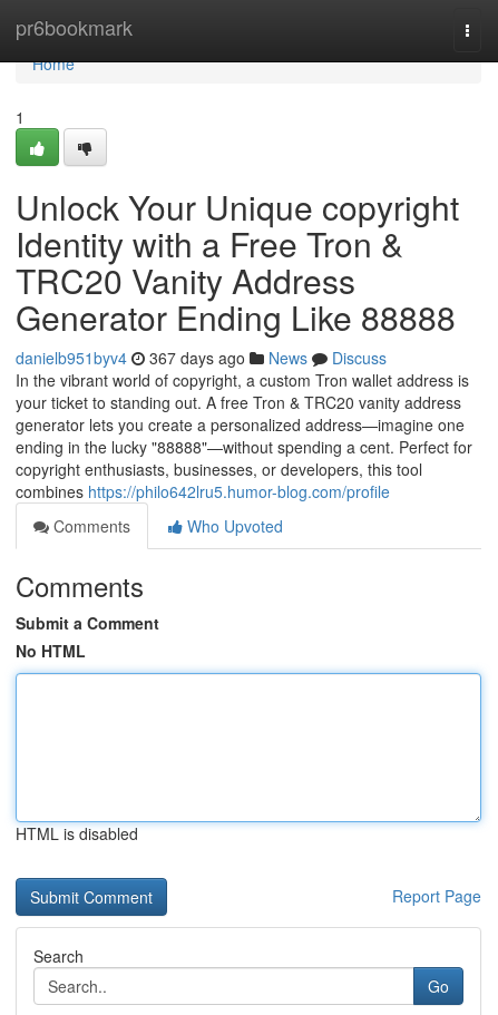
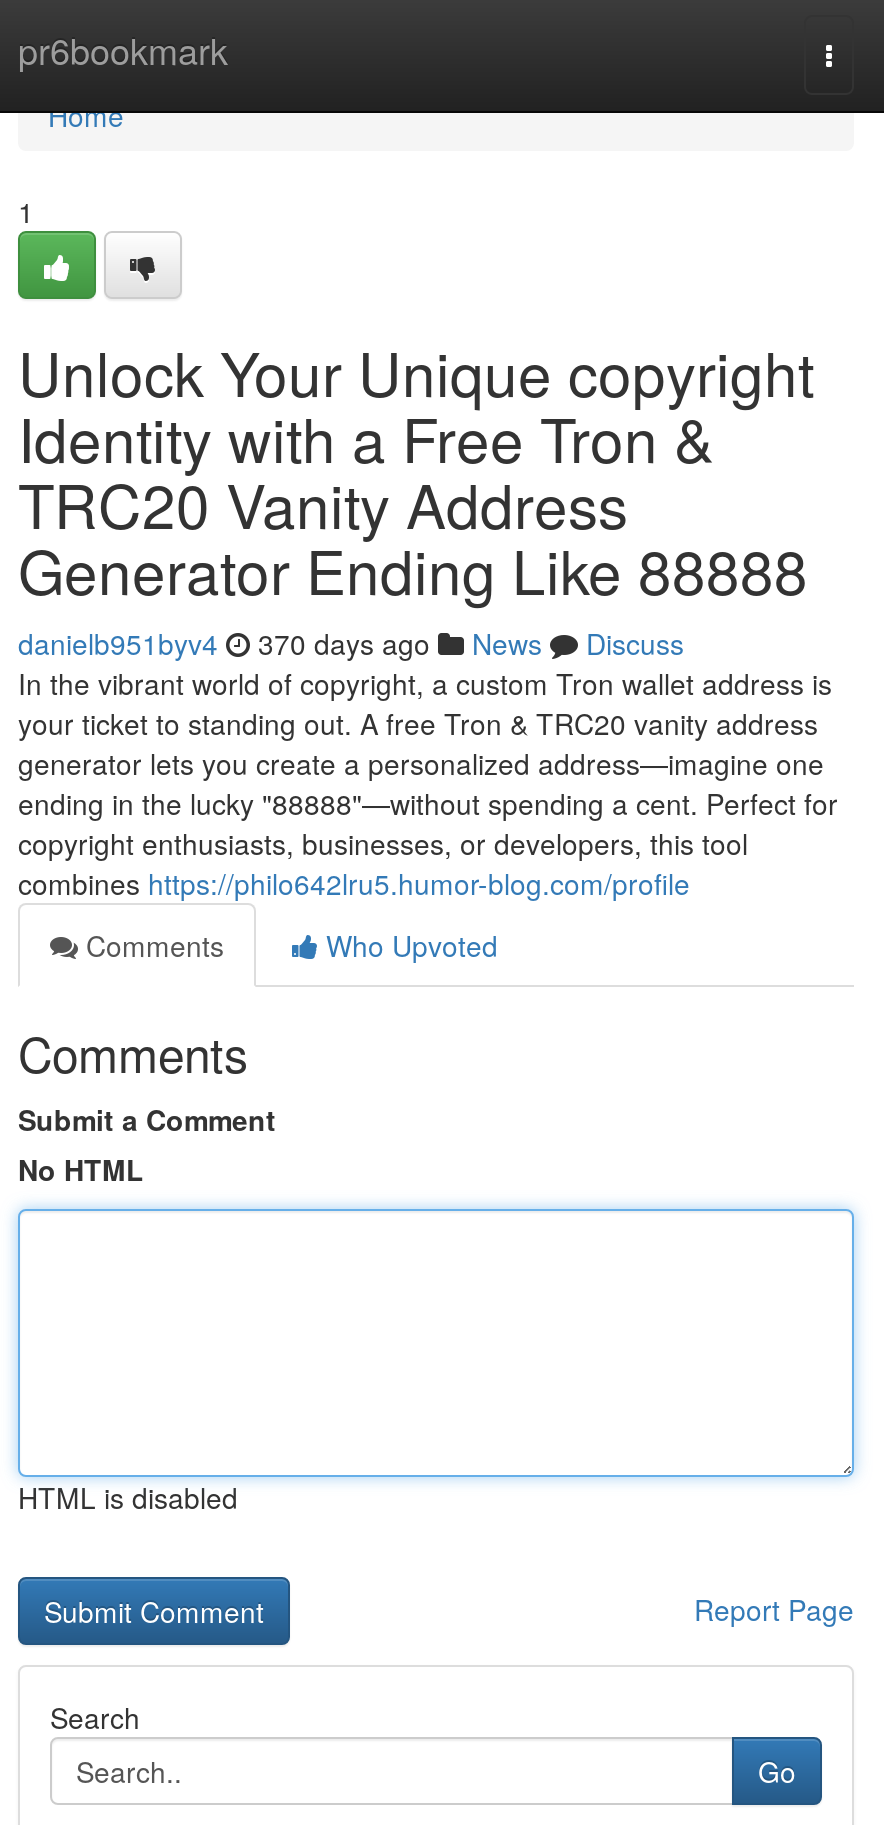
- danielb951byv4 367 days ago News Discuss
+ danielb951byv4 370 days ago News Discuss
